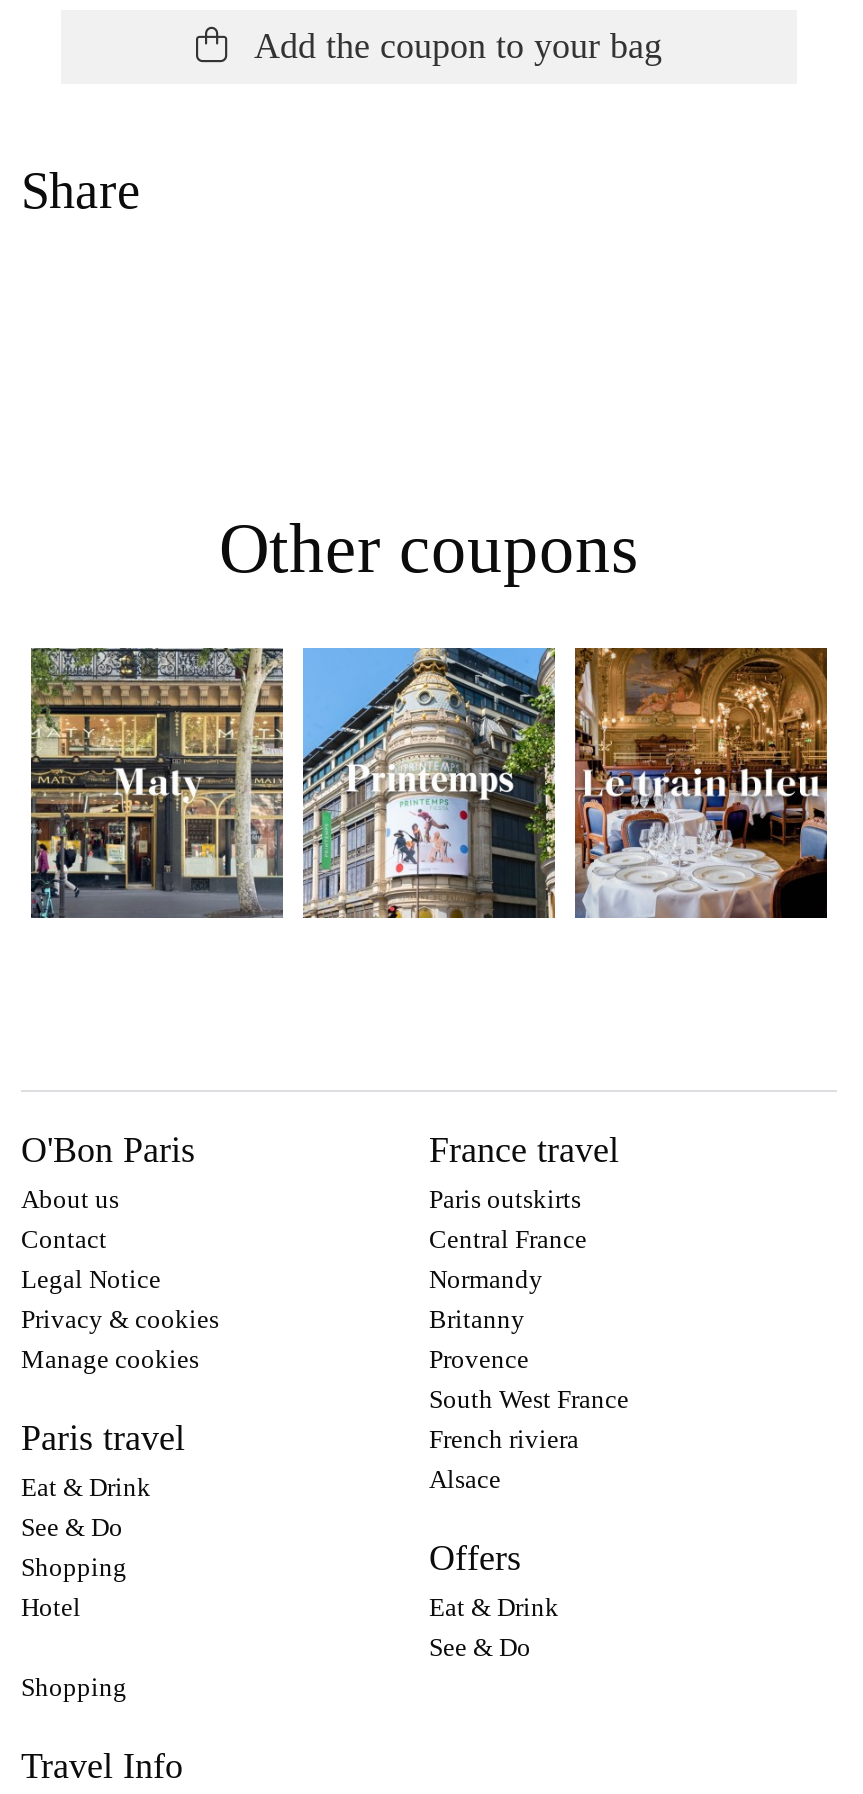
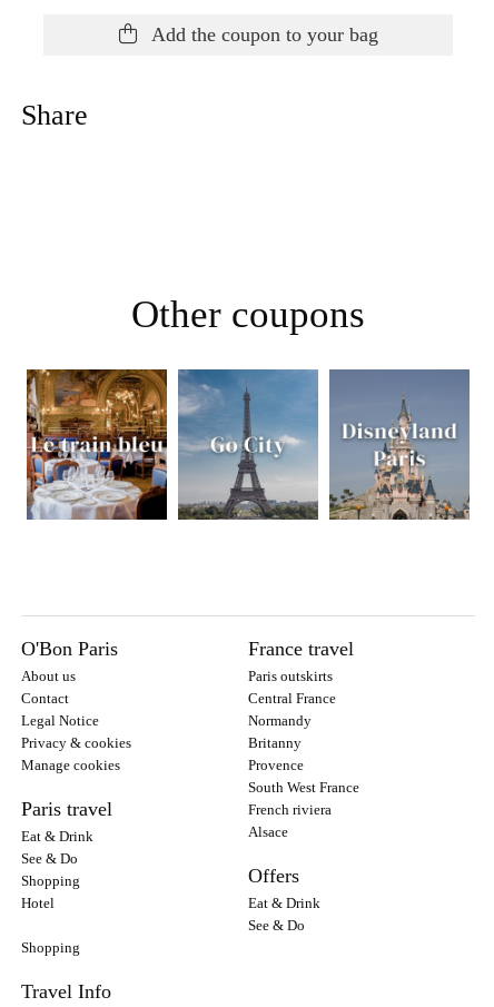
- [image]
+ [image]

- [image]
+ [image]

- [image]
+ [image]
